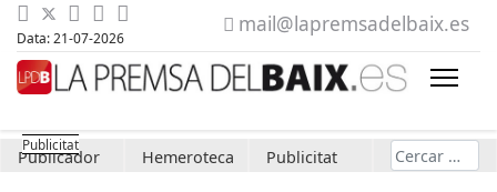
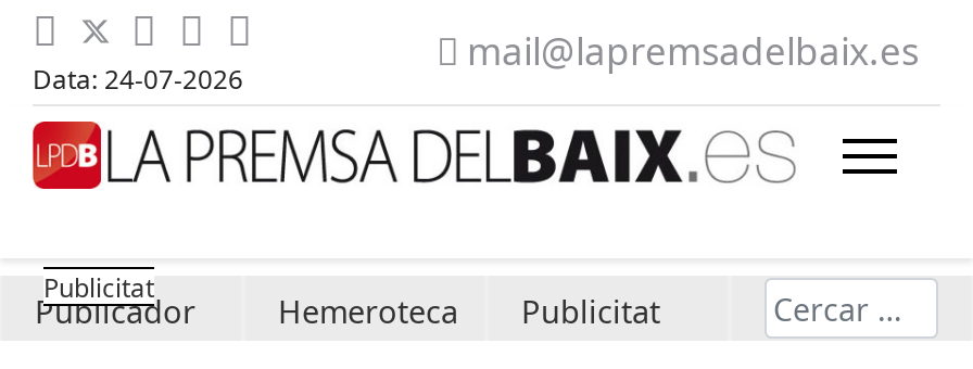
- Data: 21-07-2026
+ Data: 24-07-2026
